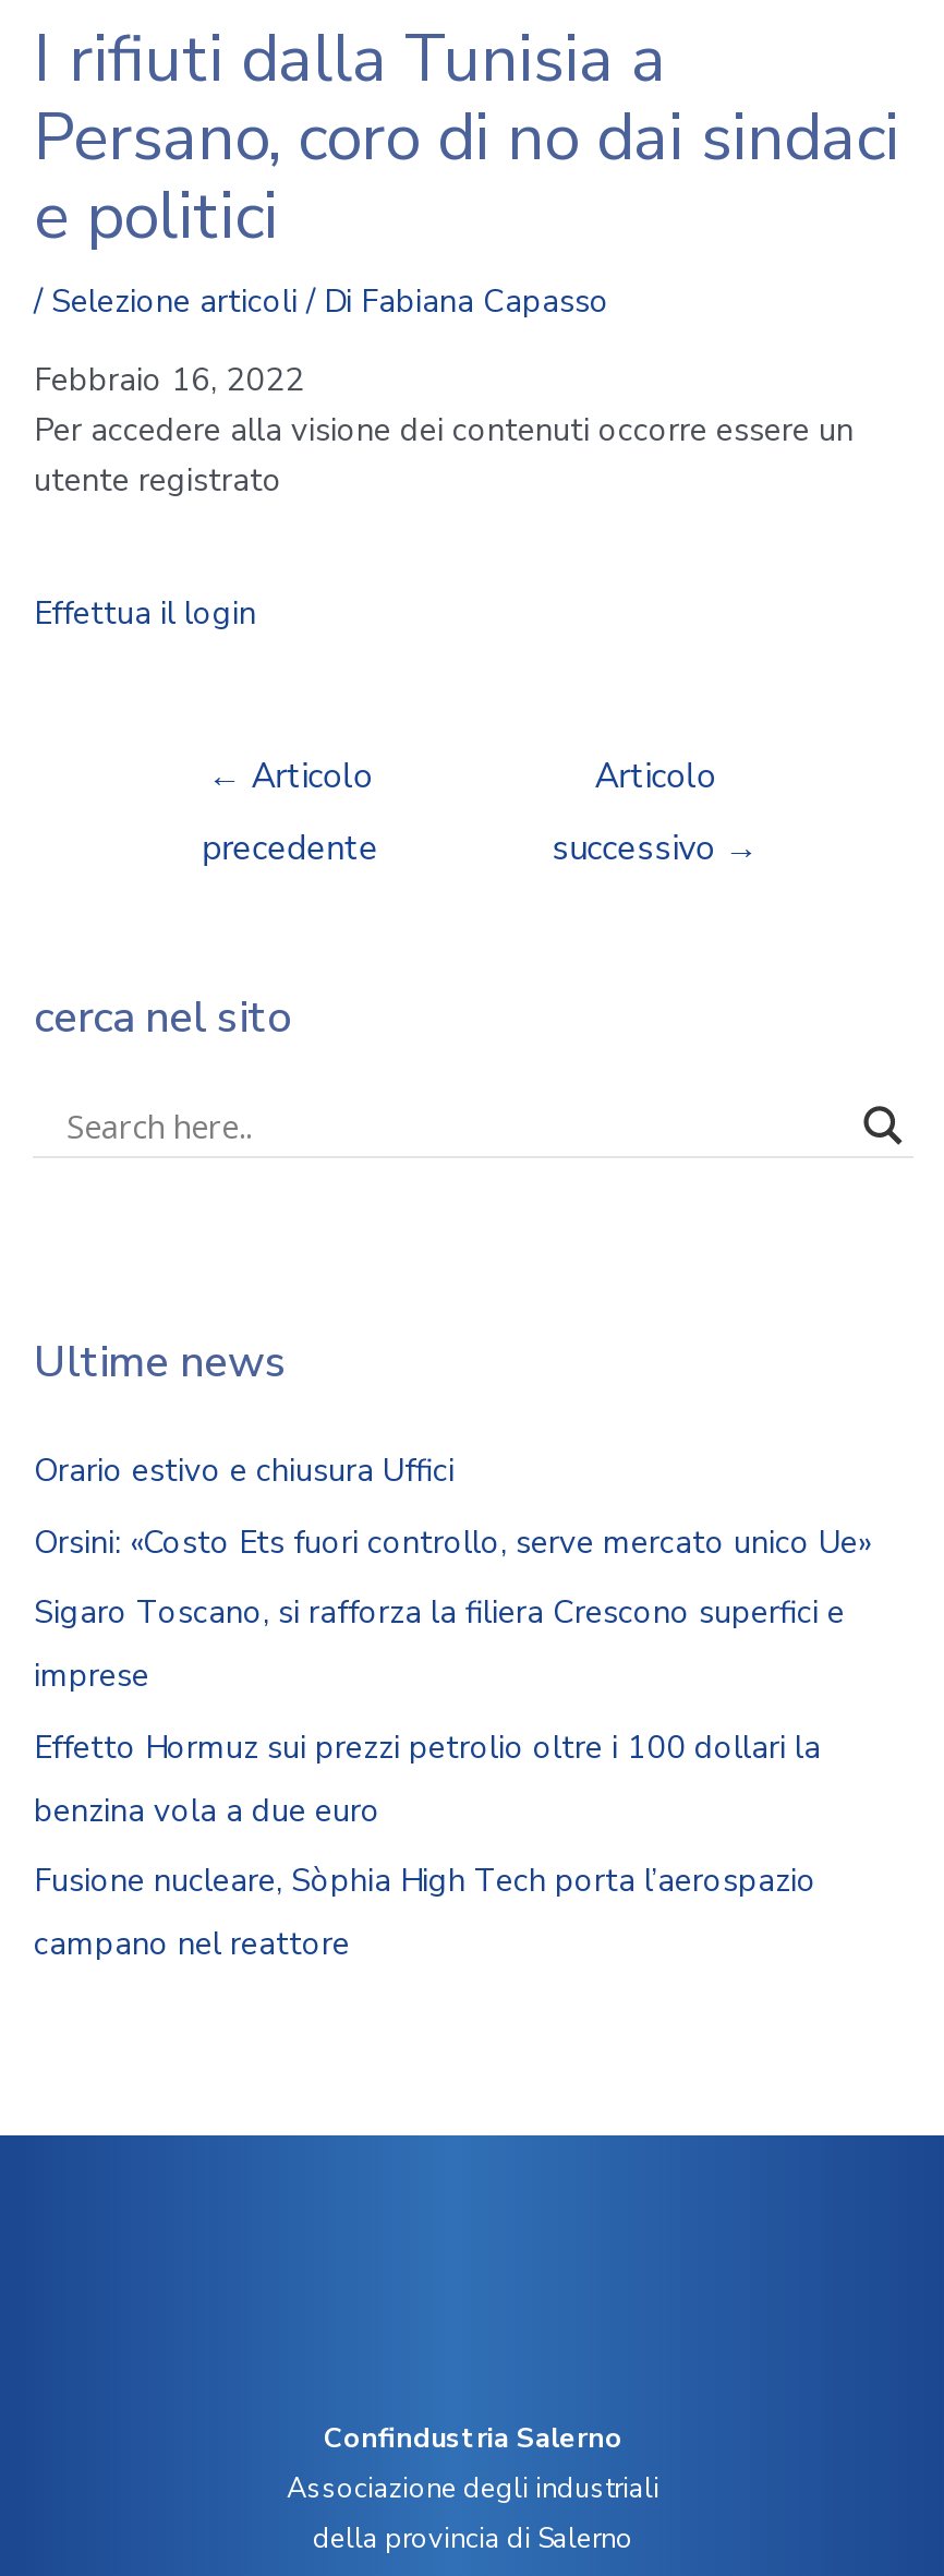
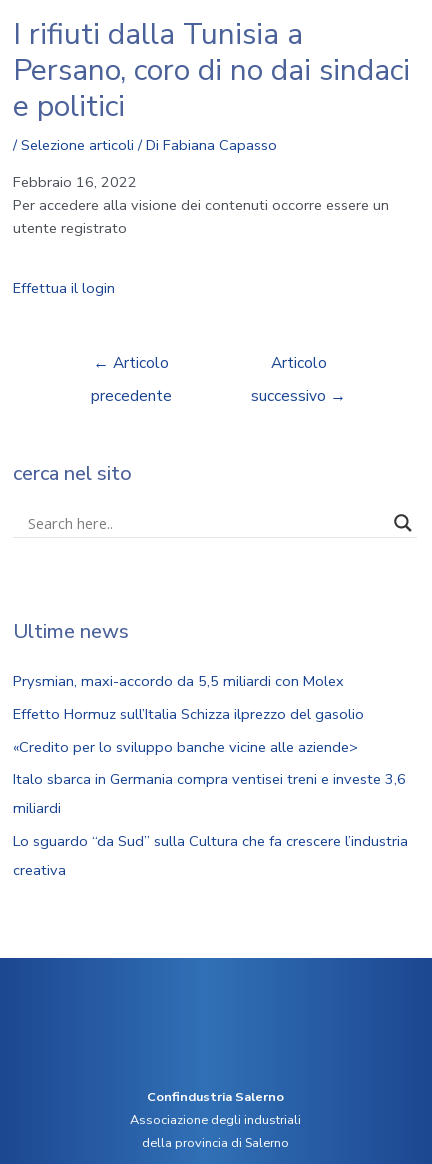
- Orario estivo e chiusura Uffici
+ Prysmian, maxi-accordo da 5,5 miliardi con Molex

- Orsini: «Costo Ets fuori controllo, serve mercato unico Ue»
+ Effetto Hormuz sull’Italia Schizza ilprezzo del gasolio

- Sigaro Toscano, si rafforza la filiera Crescono superfici e
- imprese
+ «Credito per lo sviluppo banche vicine alle aziende>

- Effetto Hormuz sui prezzi petrolio oltre i 100 dollari la
- benzina vola a due euro
+ Italo sbarca in Germania compra ventisei treni e investe 3,6
+ miliardi

- Fusione nucleare, Sòphia High Tech porta l’aerospazio
- campano nel reattore
+ Lo sguardo “da Sud” sulla Cultura che fa crescere l’industria
+ creativa
